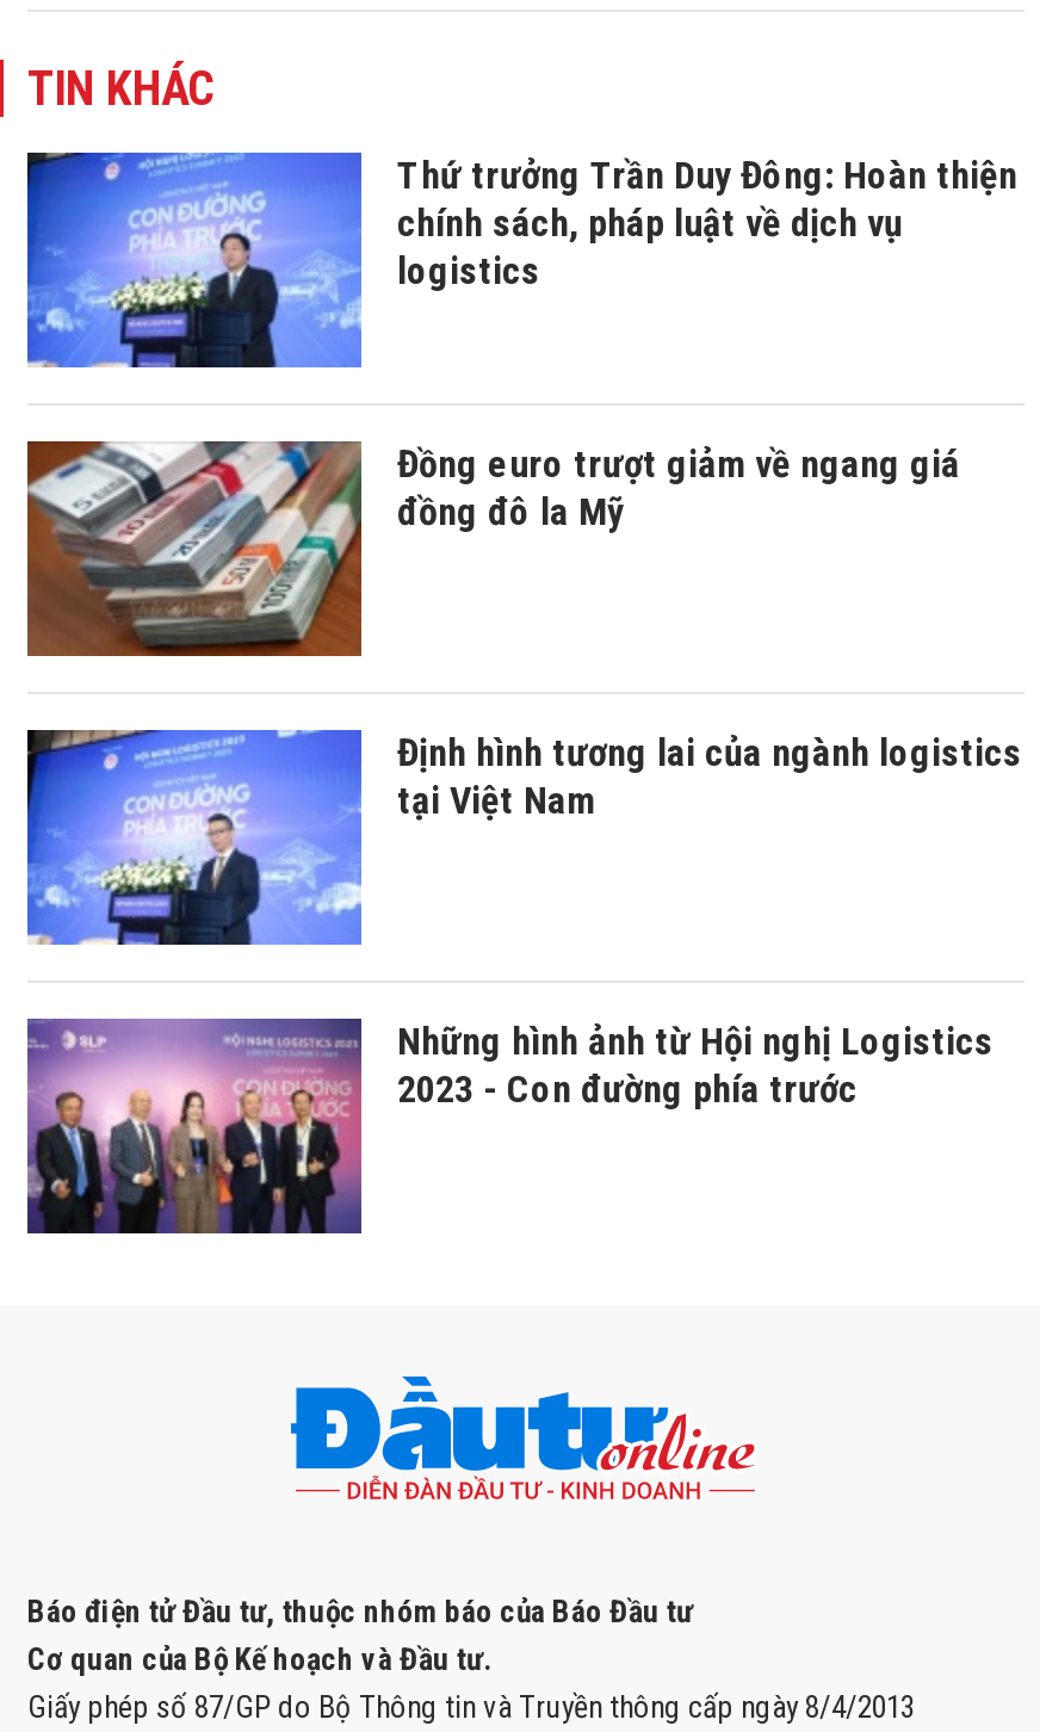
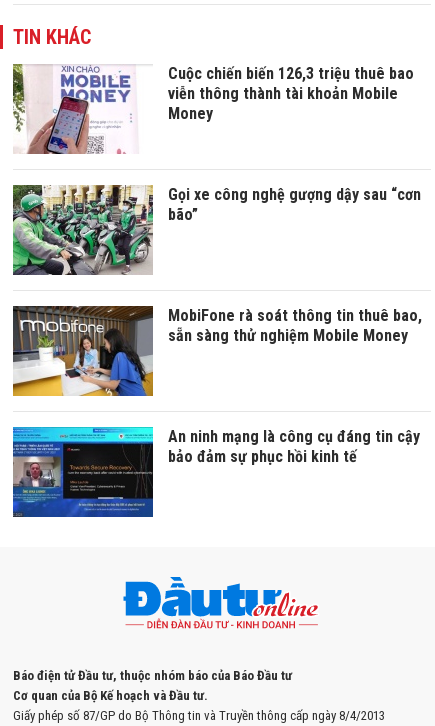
- [image]
- Thứ trưởng Trần Duy Đông: Hoàn thiện
- chính sách, pháp luật về dịch vụ
- logistics
+ [image]
+ Cuộc chiến biến 126,3 triệu thuê bao
+ viễn thông thành tài khoản Mobile
+ Money

- [image]
- Đồng euro trượt giảm về ngang giá
- đồng đô la Mỹ
+ [image]
+ Gọi xe công nghệ gượng dậy sau “cơn
+ bão”

- [image]
- Định hình tương lai của ngành logistics
- tại Việt Nam
+ [image]
+ MobiFone rà soát thông tin thuê bao,
+ sẵn sàng thử nghiệm Mobile Money

- [image]
- Những hình ảnh từ Hội nghị Logistics
- 2023 - Con đường phía trước
+ [image]
+ An ninh mạng là công cụ đáng tin cậy
+ bảo đảm sự phục hồi kinh tế
